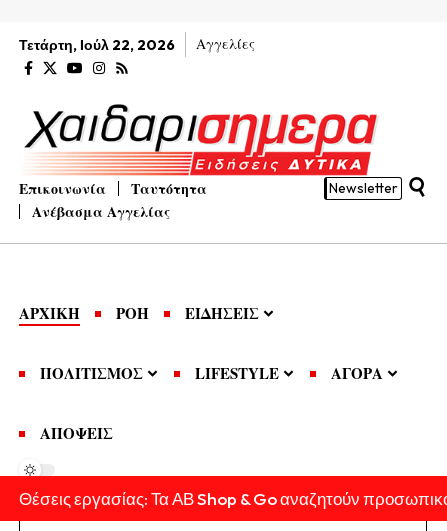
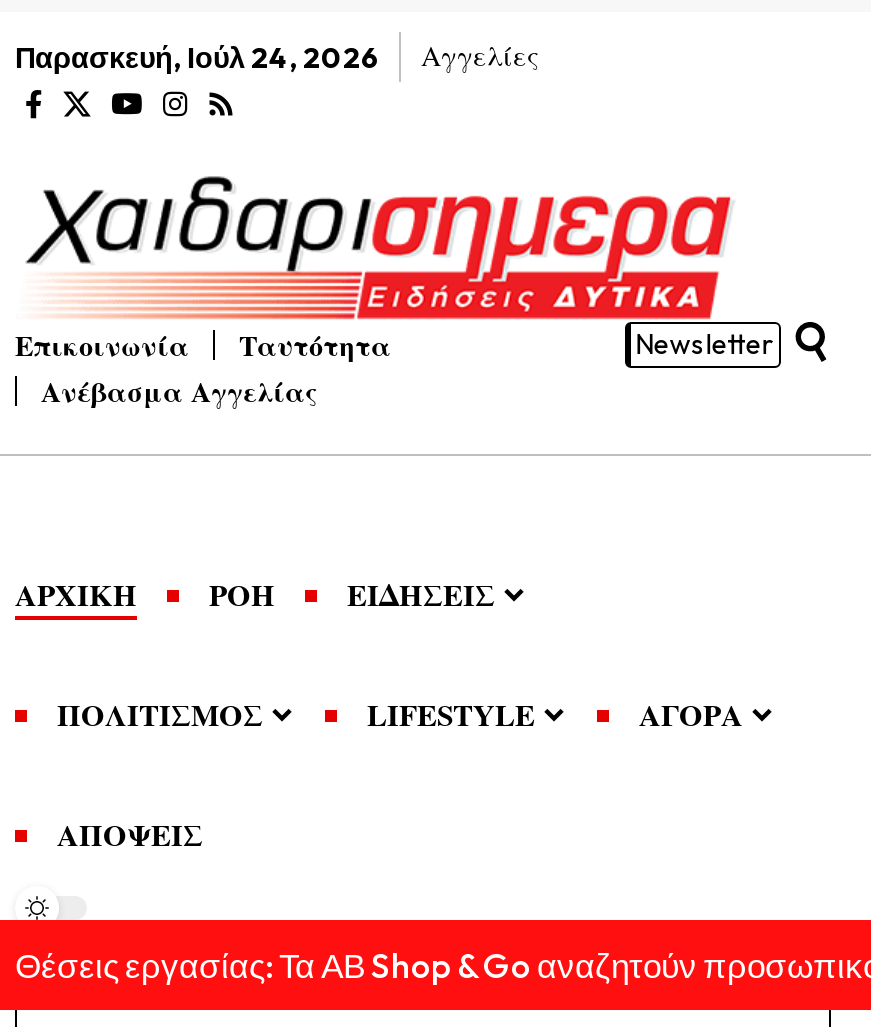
- Τετάρτη, Ιούλ 22, 2026
+ Παρασκευή, Ιούλ 24, 2026
